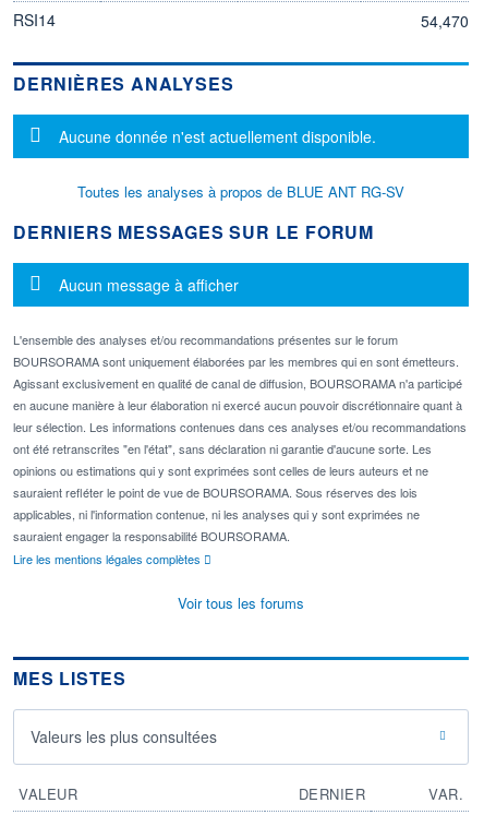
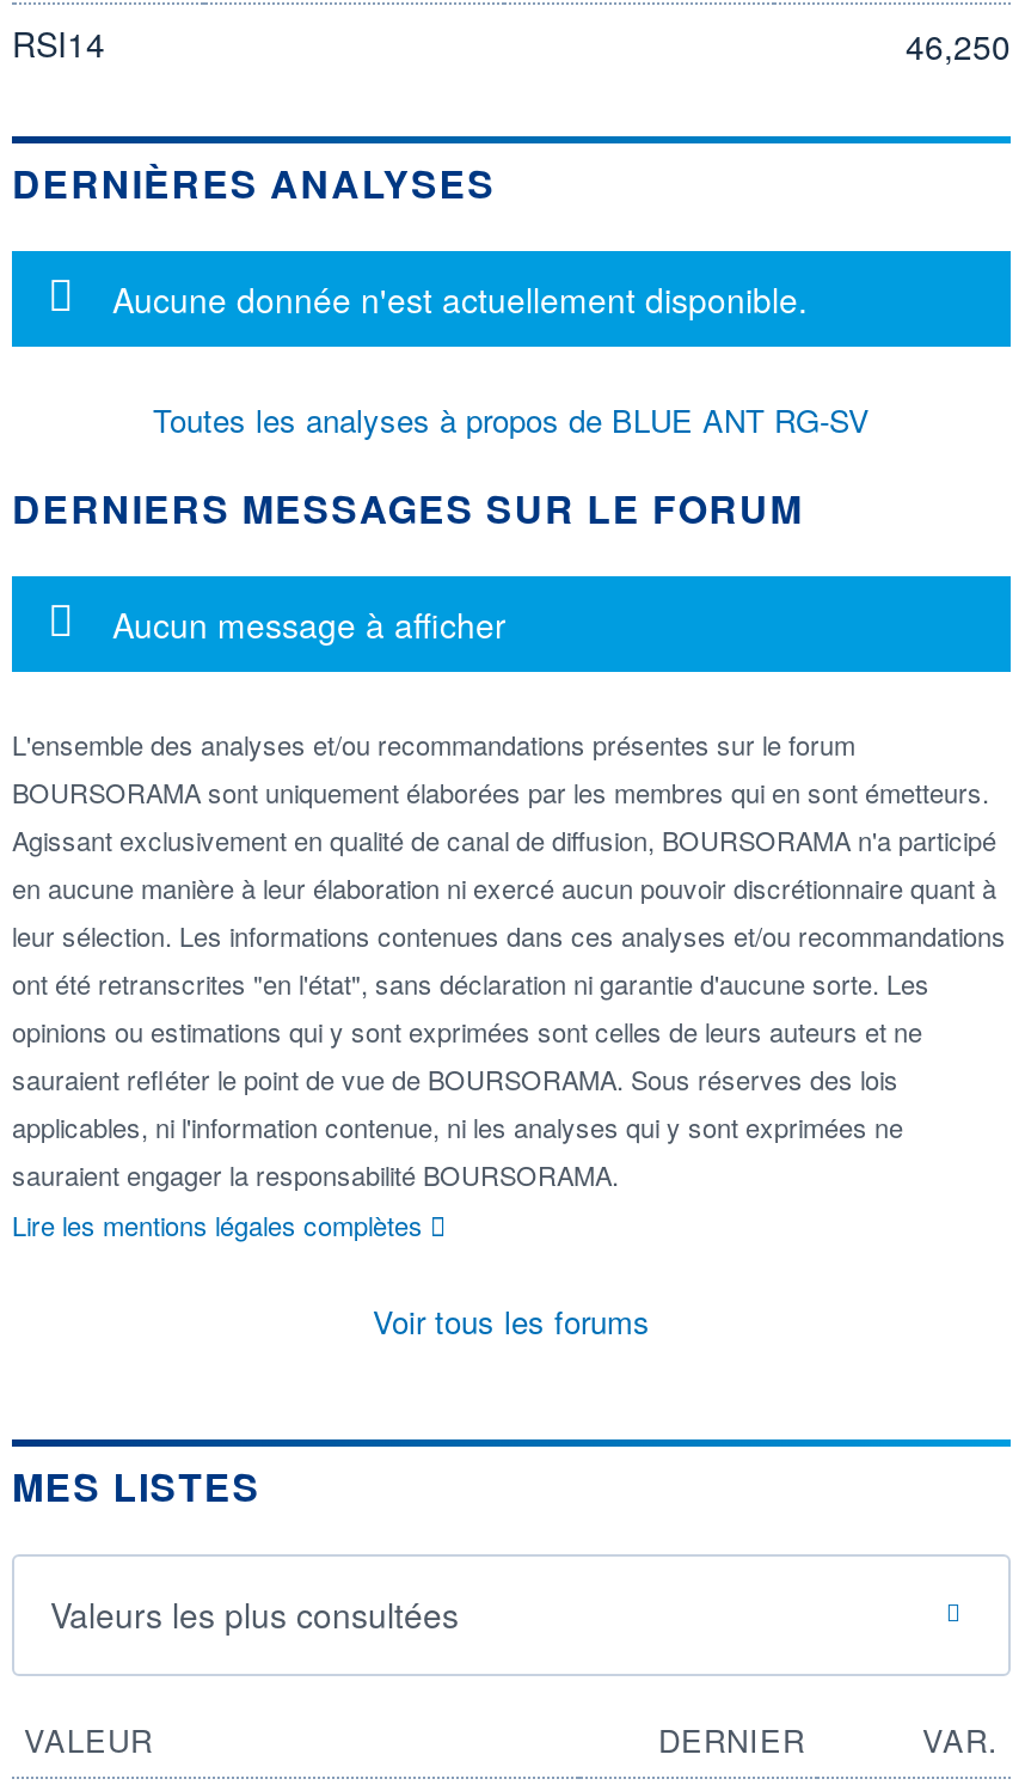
- 54,470
+ 46,250
